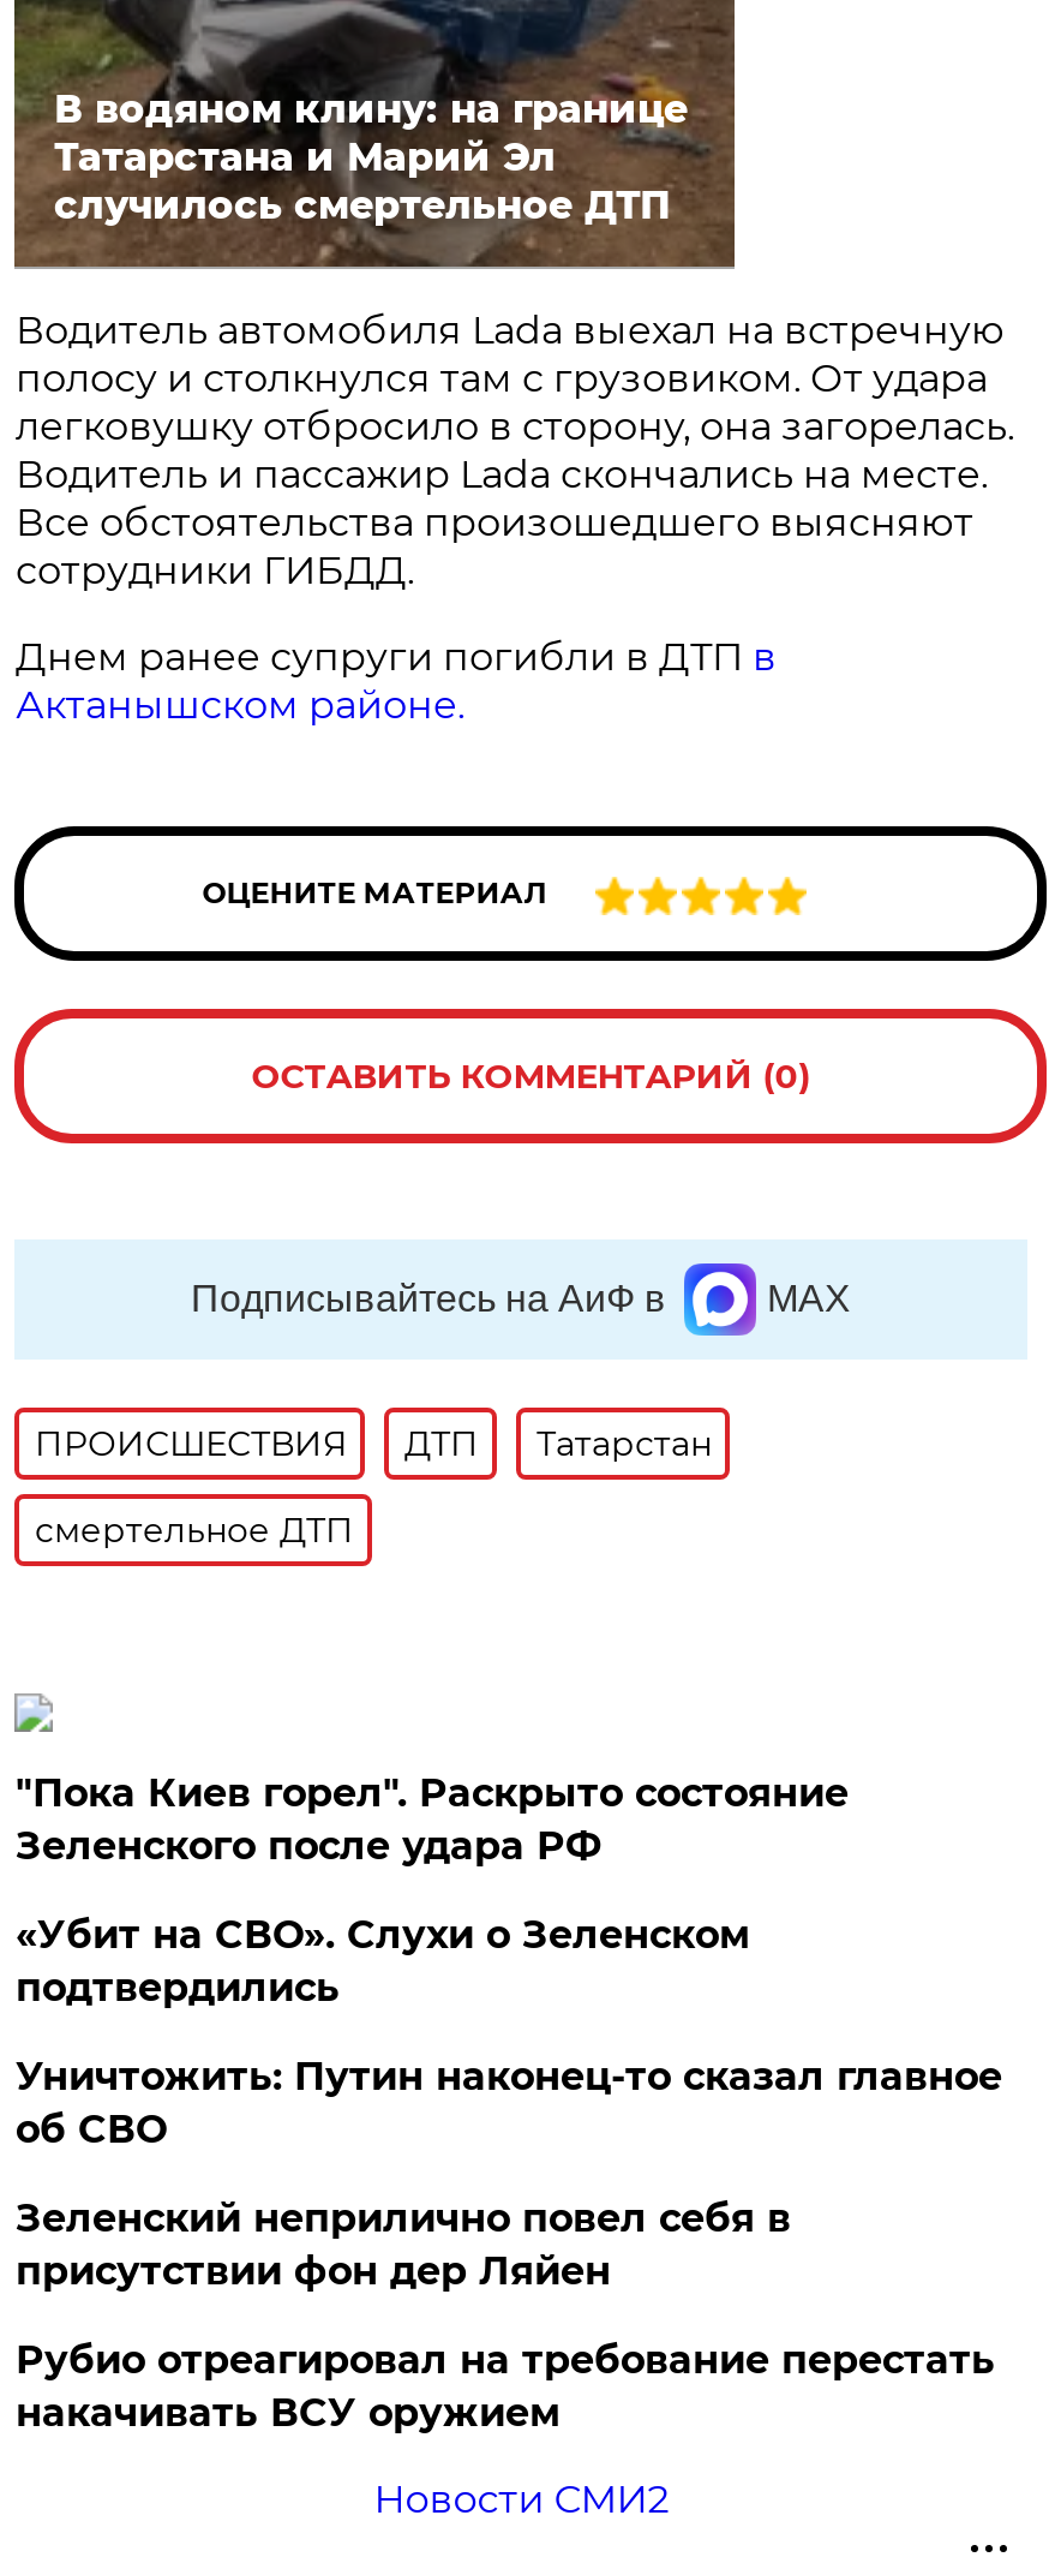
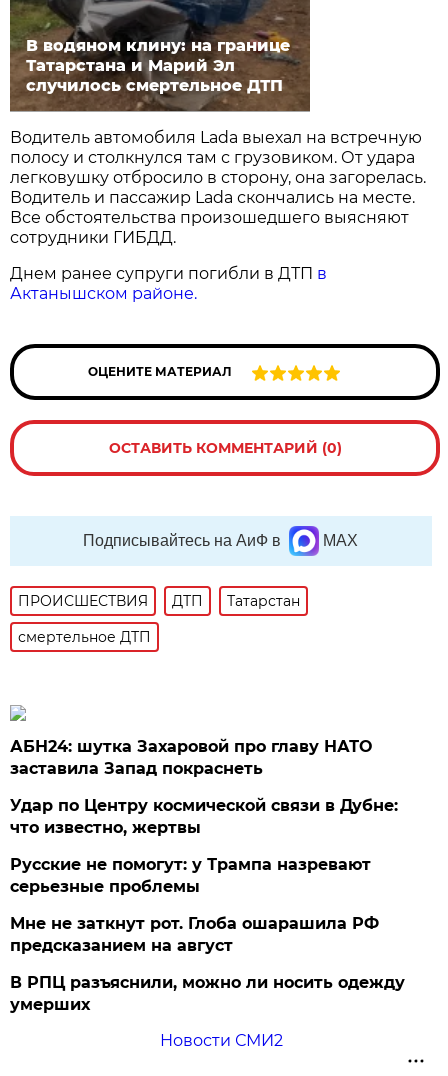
- "Пока Киев горел". Раскрыто состояние
- Зеленского после удара РФ
+ АБН24: шутка Захаровой про главу НАТО
+ заставила Запад покраснеть

- «Убит на СВО». Слухи о Зеленском
- подтвердились
+ Удар по Центру космической связи в Дубне:
+ что известно, жертвы

- Уничтожить: Путин наконец-то сказал главное
- об СВО
+ Русские не помогут: у Трампа назревают
+ серьезные проблемы

- Зеленский неприлично повел cебя в
- присутствии фон дер Ляйен
+ Мне не заткнут рот. Глоба ошарашила РФ
+ предсказанием на август

- Рубио отреагировал на требование перестать
- накачивать ВСУ оружием
+ В РПЦ разъяснили, можно ли носить одежду
+ умерших
